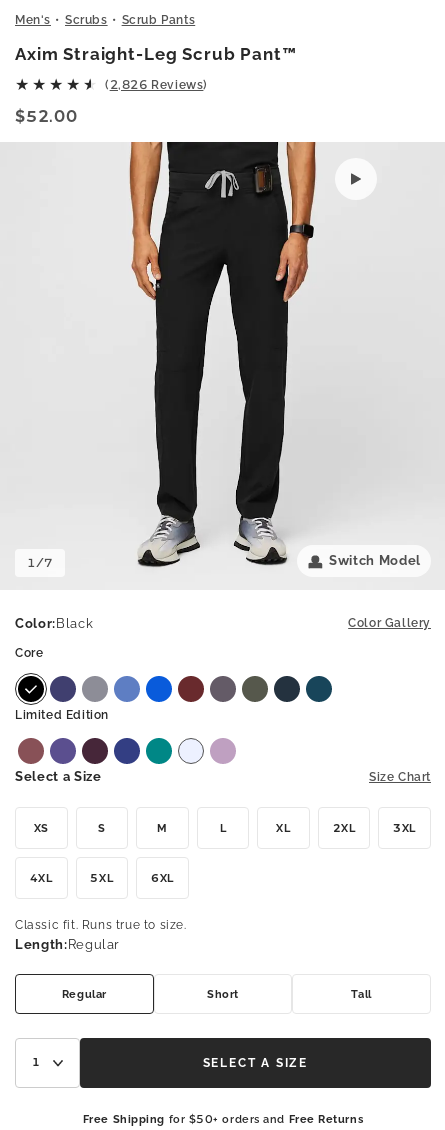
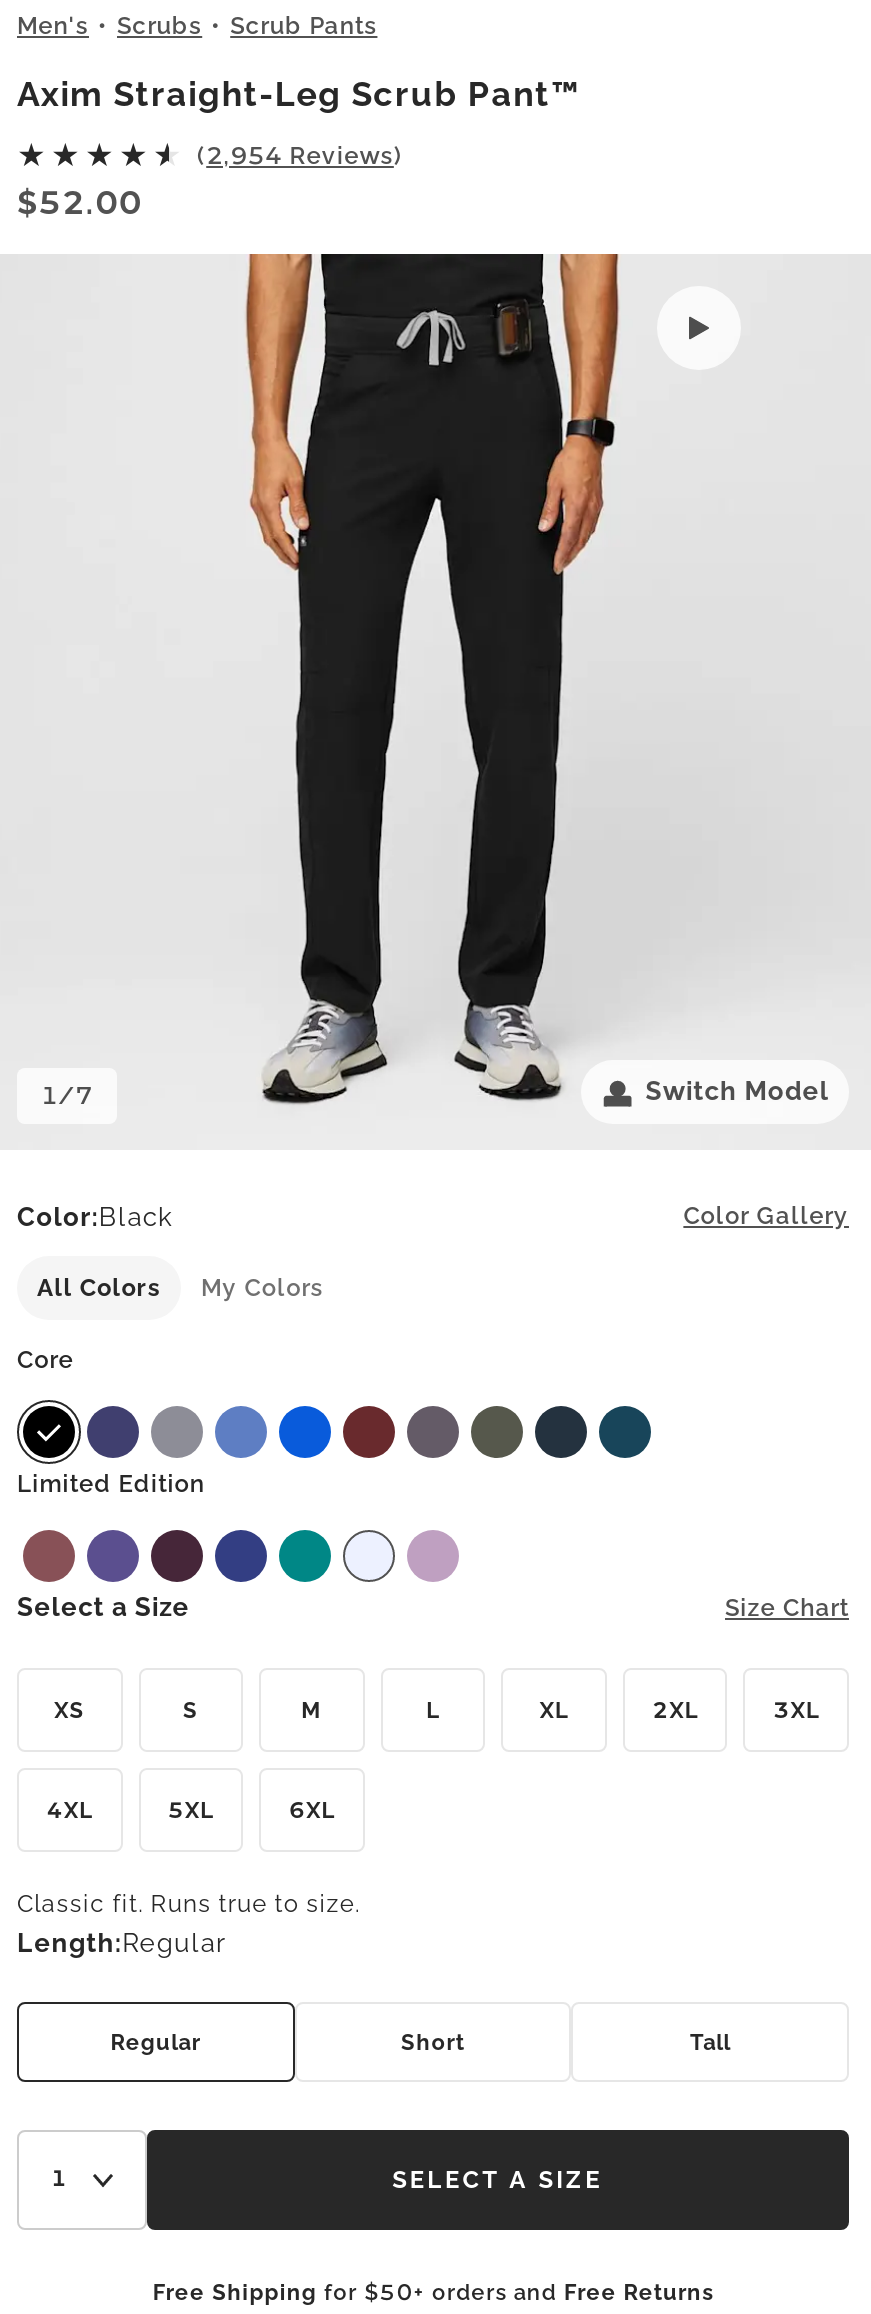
- (2,826 Reviews)
+ (2,954 Reviews)

+ All Colors
+ My Colors
